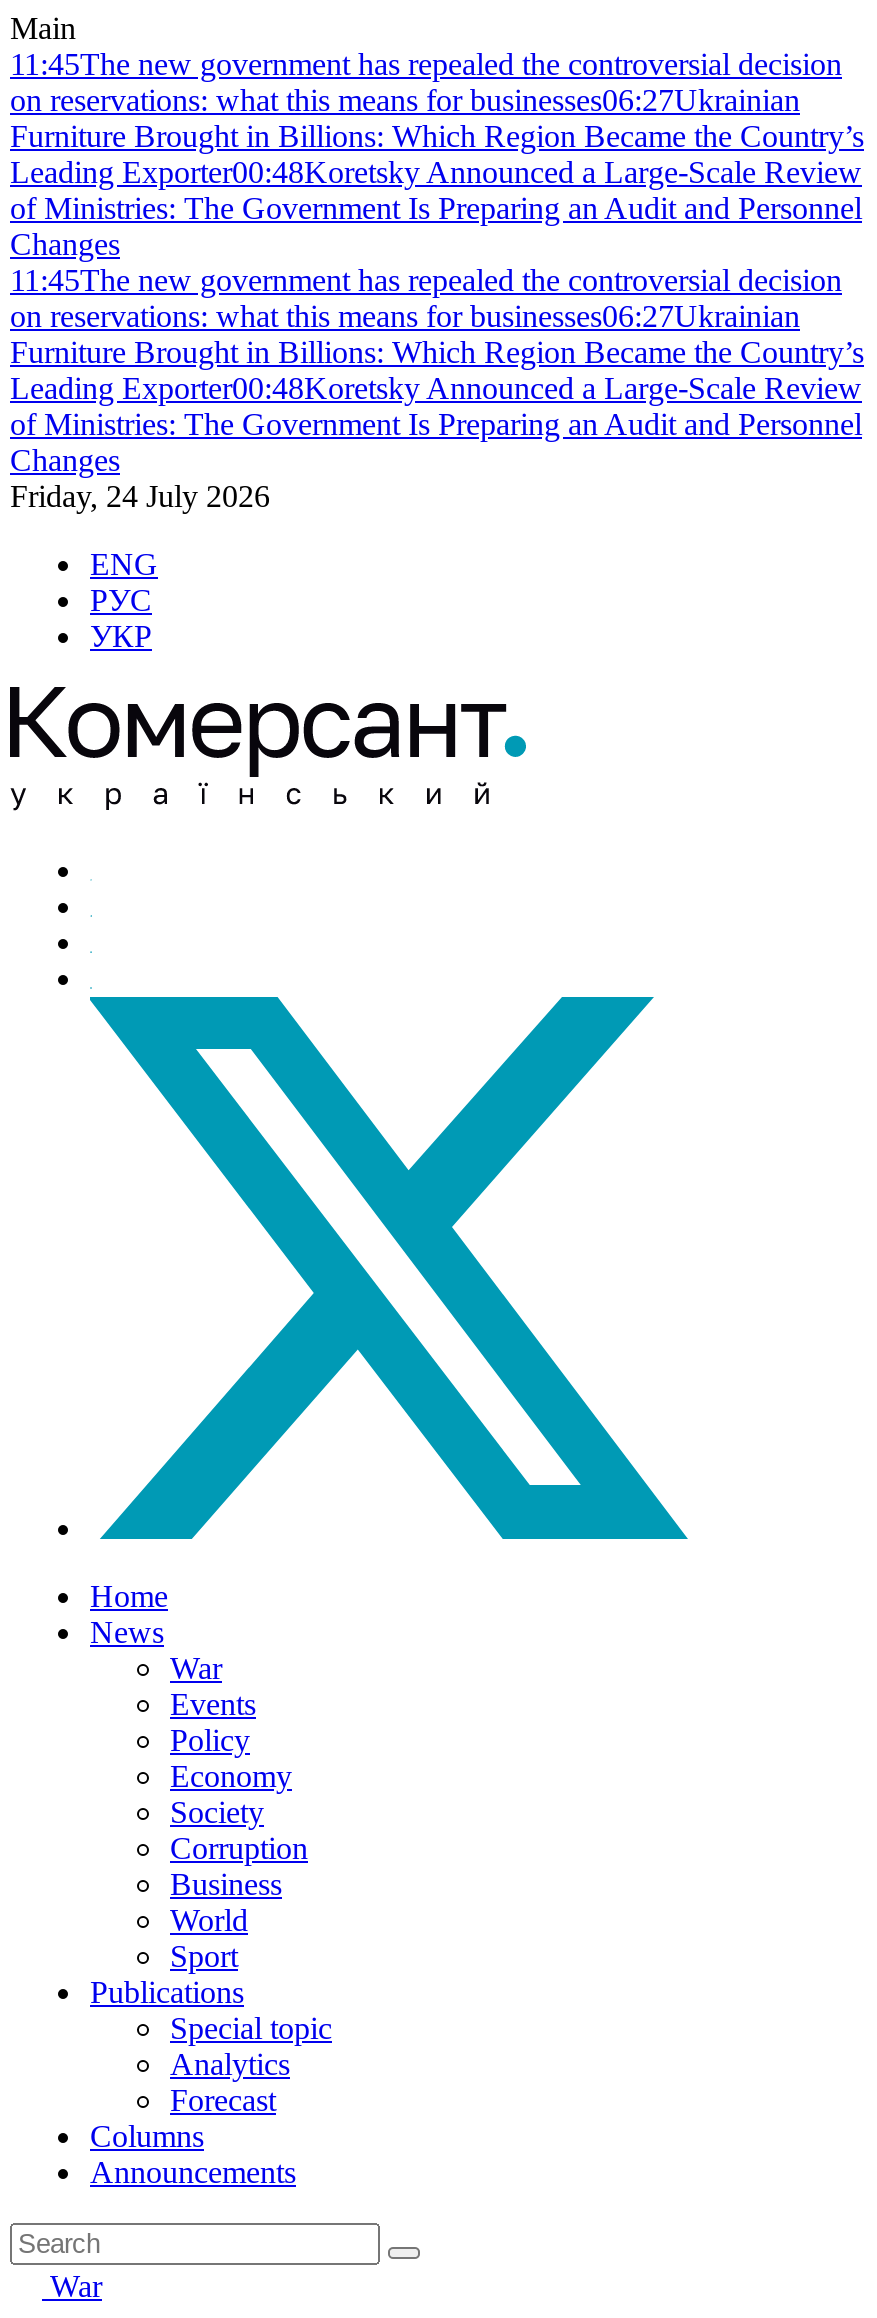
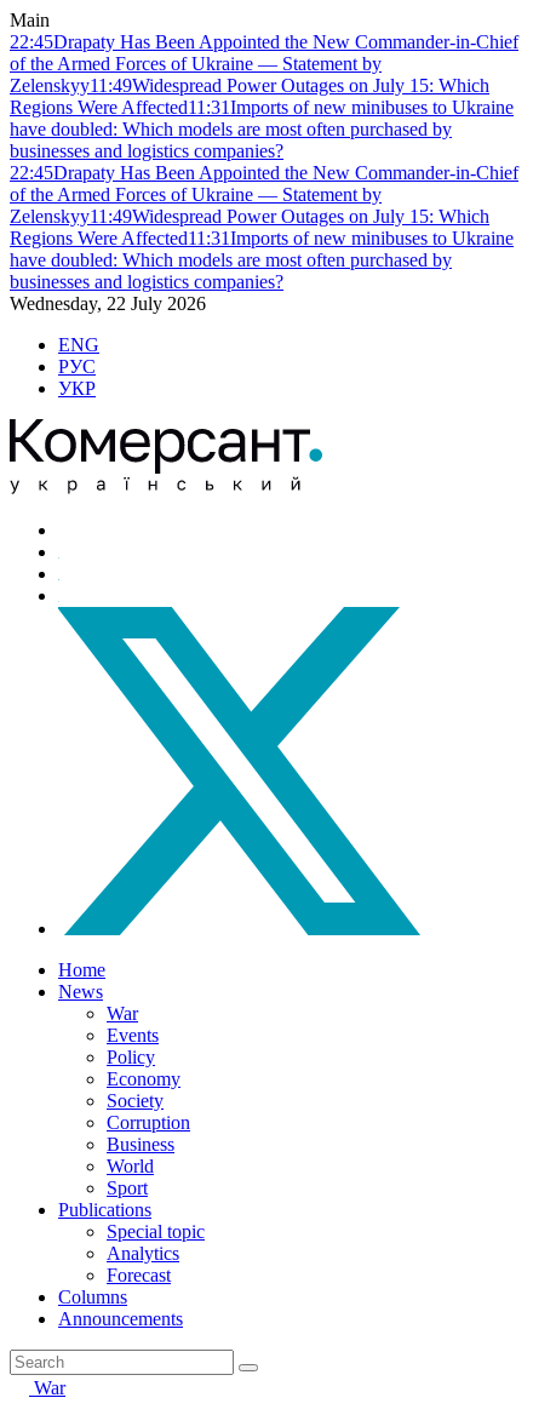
- 11:45The new government has repealed the controversial decision
- on reservations: what this means for businesses06:27Ukrainian
- Furniture Brought in Billions: Which Region Became the Country’s
- Leading Exporter00:48Koretsky Announced a Large-Scale Review
- of Ministries: The Government Is Preparing an Audit and Personnel
- Changes
- 11:45The new government has repealed the controversial decision
- on reservations: what this means for businesses06:27Ukrainian
- Furniture Brought in Billions: Which Region Became the Country’s
- Leading Exporter00:48Koretsky Announced a Large-Scale Review
- of Ministries: The Government Is Preparing an Audit and Personnel
- Changes
- Friday, 24 July 2026
+ 22:45Drapaty Has Been Appointed the New Commander-in-Chief
+ of the Armed Forces of Ukraine — Statement by
+ Zelenskyy11:49Widespread Power Outages on July 15: Which
+ Regions Were Affected11:31Imports of new minibuses to Ukraine
+ have doubled: Which models are most often purchased by
+ businesses and logistics companies?
+ 22:45Drapaty Has Been Appointed the New Commander-in-Chief
+ of the Armed Forces of Ukraine — Statement by
+ Zelenskyy11:49Widespread Power Outages on July 15: Which
+ Regions Were Affected11:31Imports of new minibuses to Ukraine
+ have doubled: Which models are most often purchased by
+ businesses and logistics companies?
+ Wednesday, 22 July 2026
